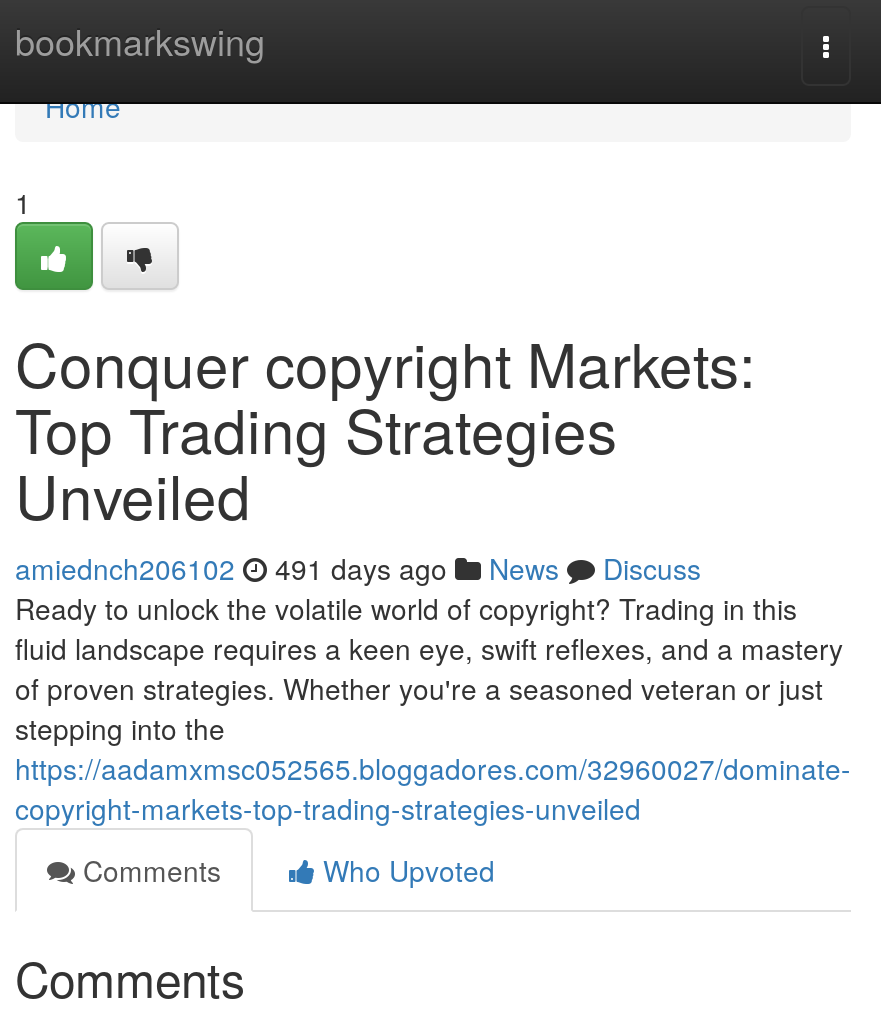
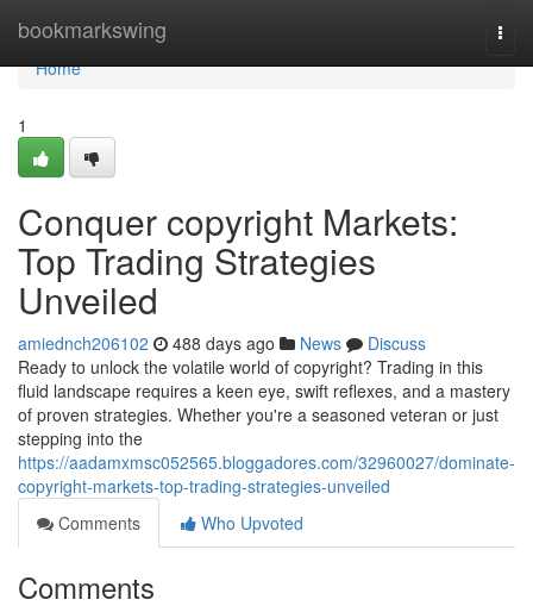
- amiednch206102 491 days ago News Discuss
+ amiednch206102 488 days ago News Discuss
